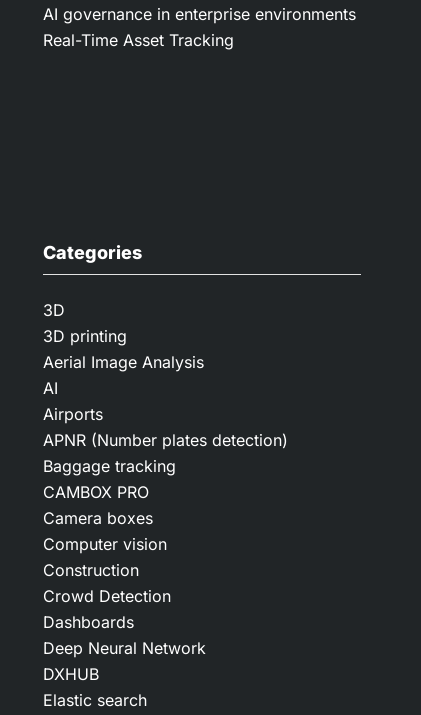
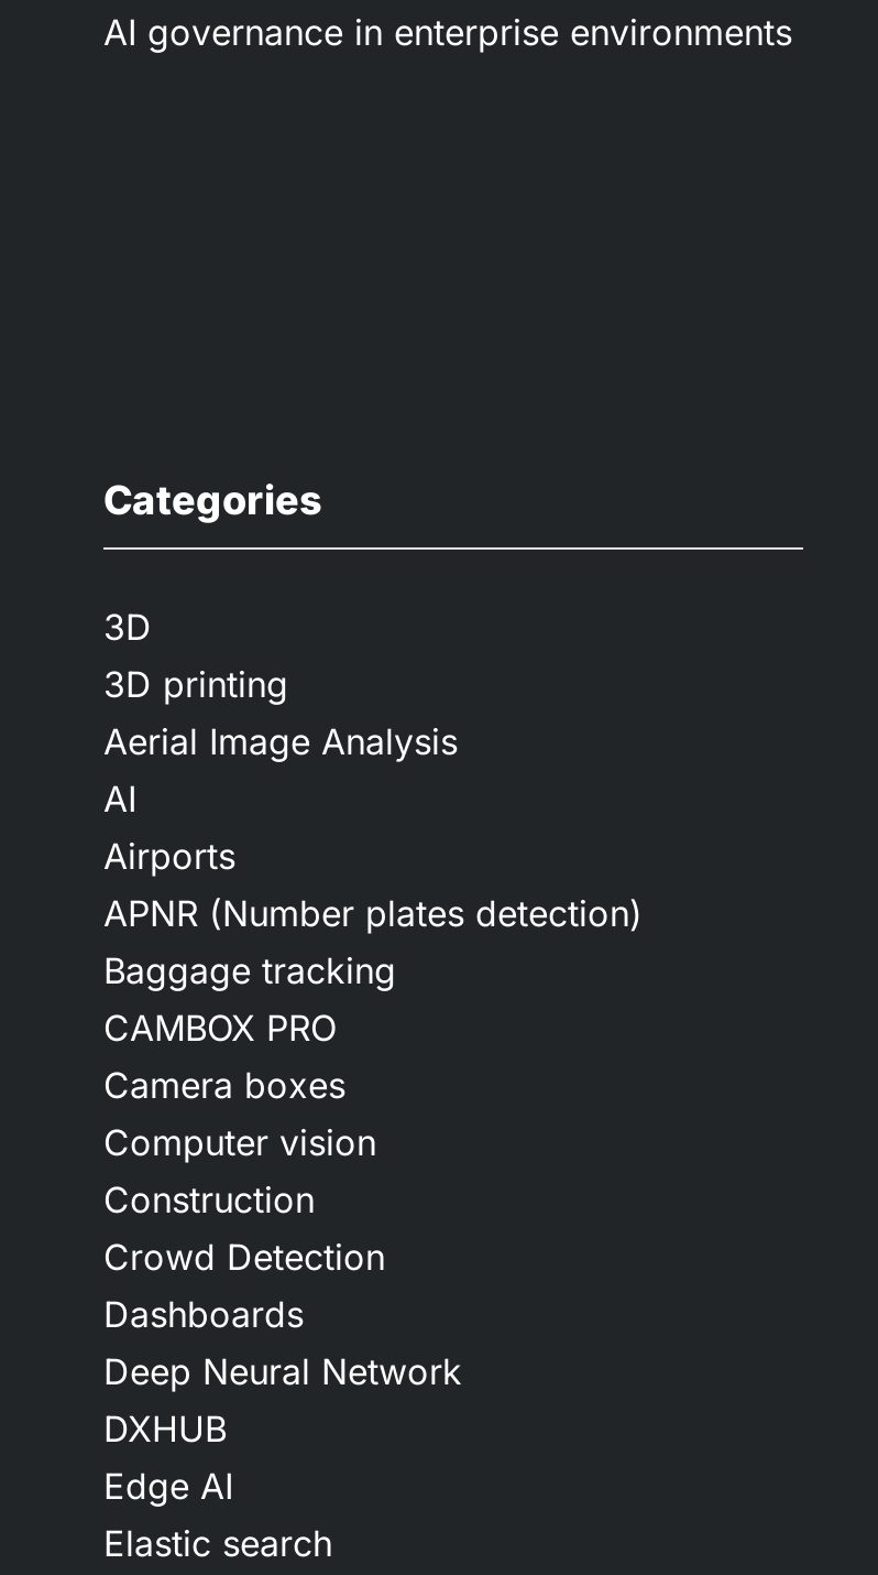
- Real-Time Asset Tracking

moved up: Categories | 3D | 3D printing | ... | Deep Neural Network | DXHUB

+ Edge AI
